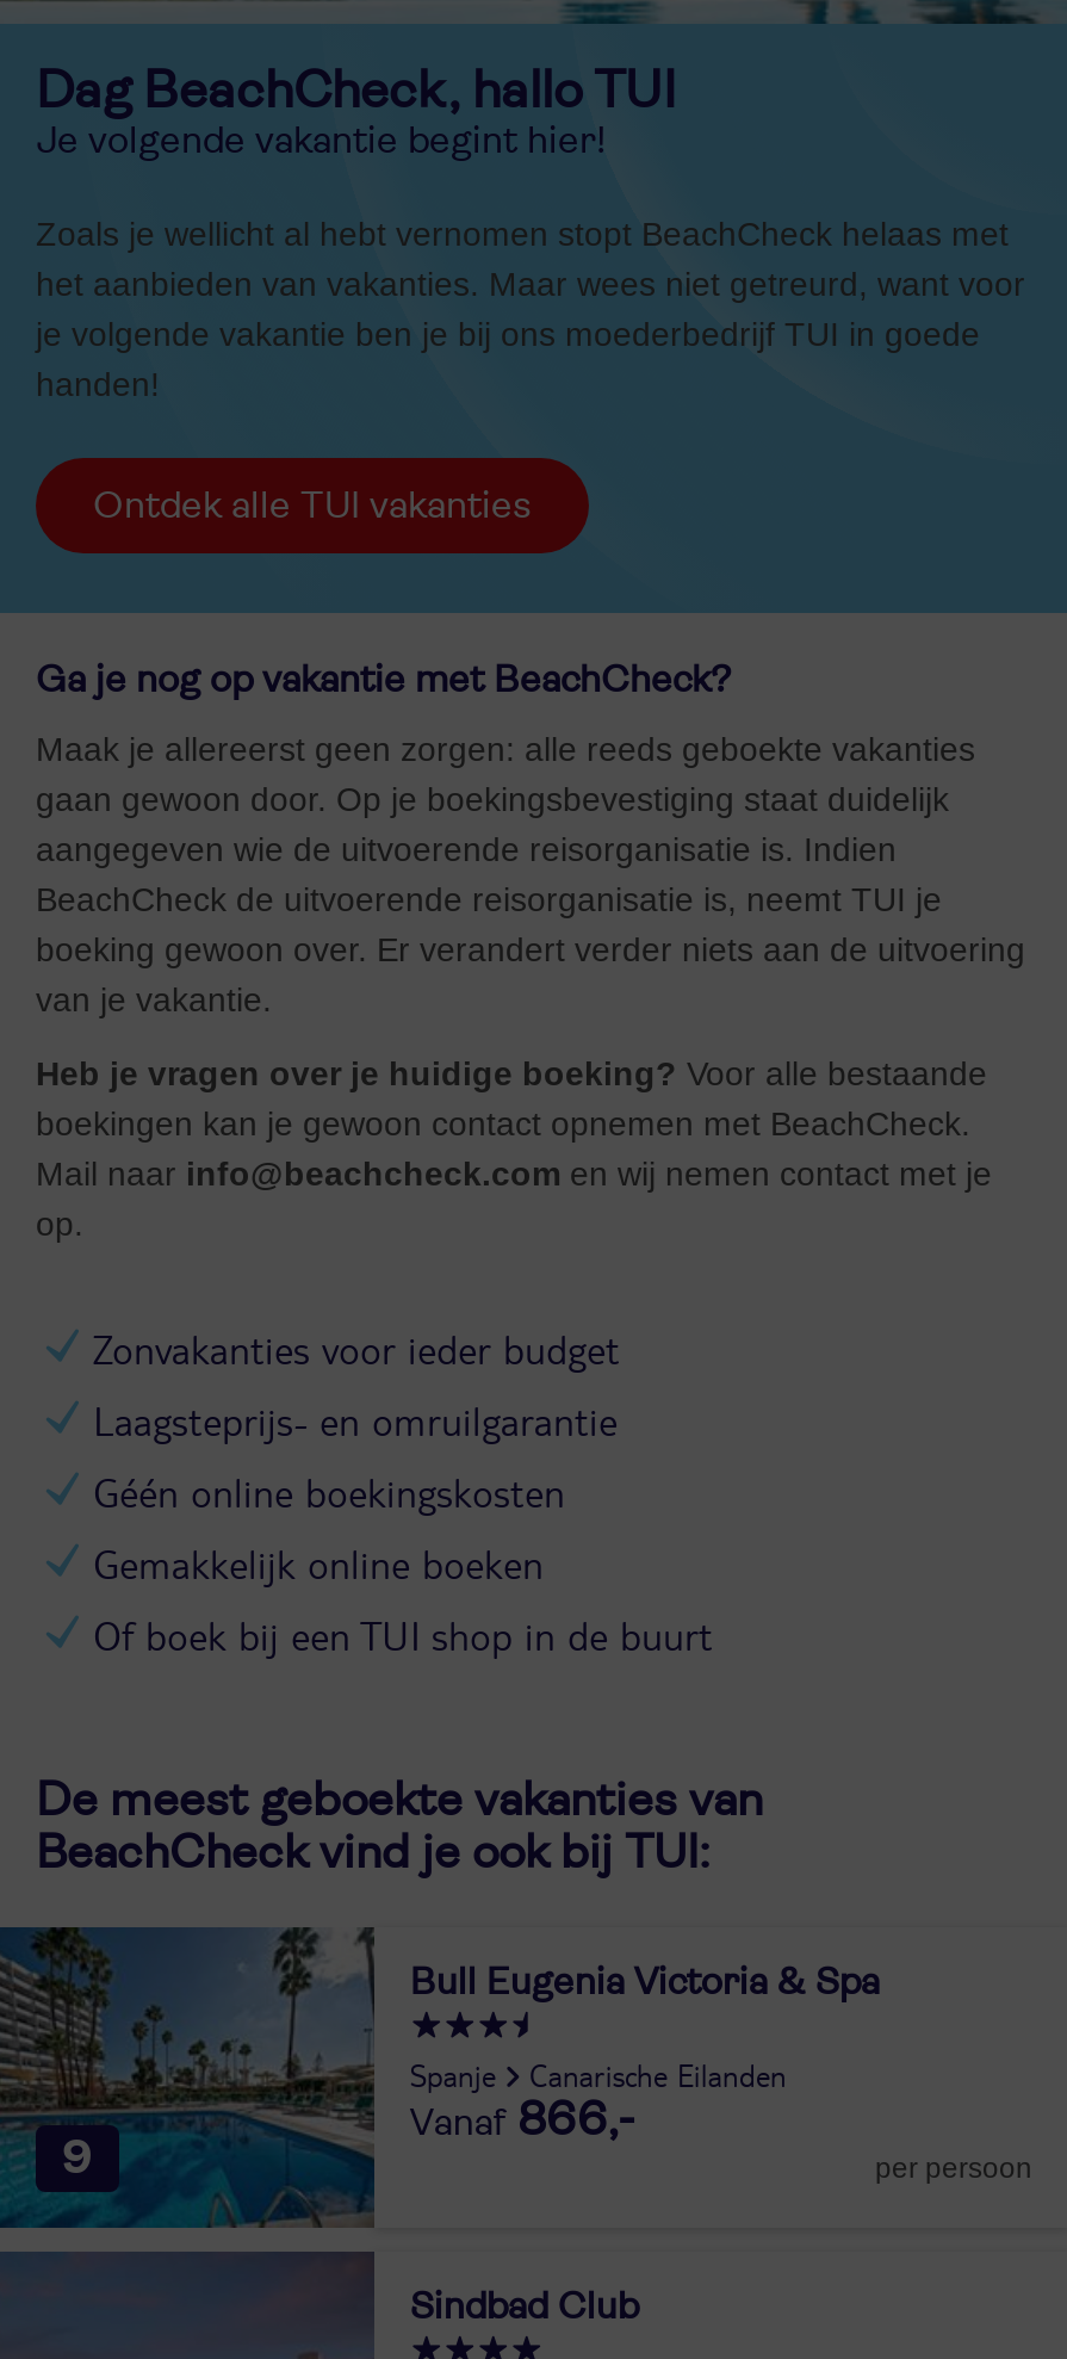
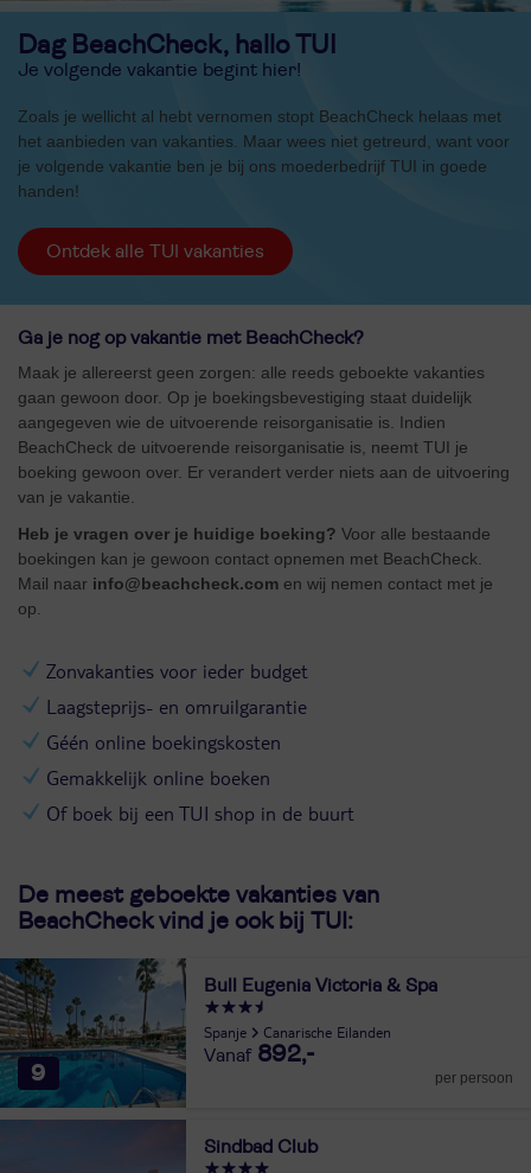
- 866,-
+ 892,-
